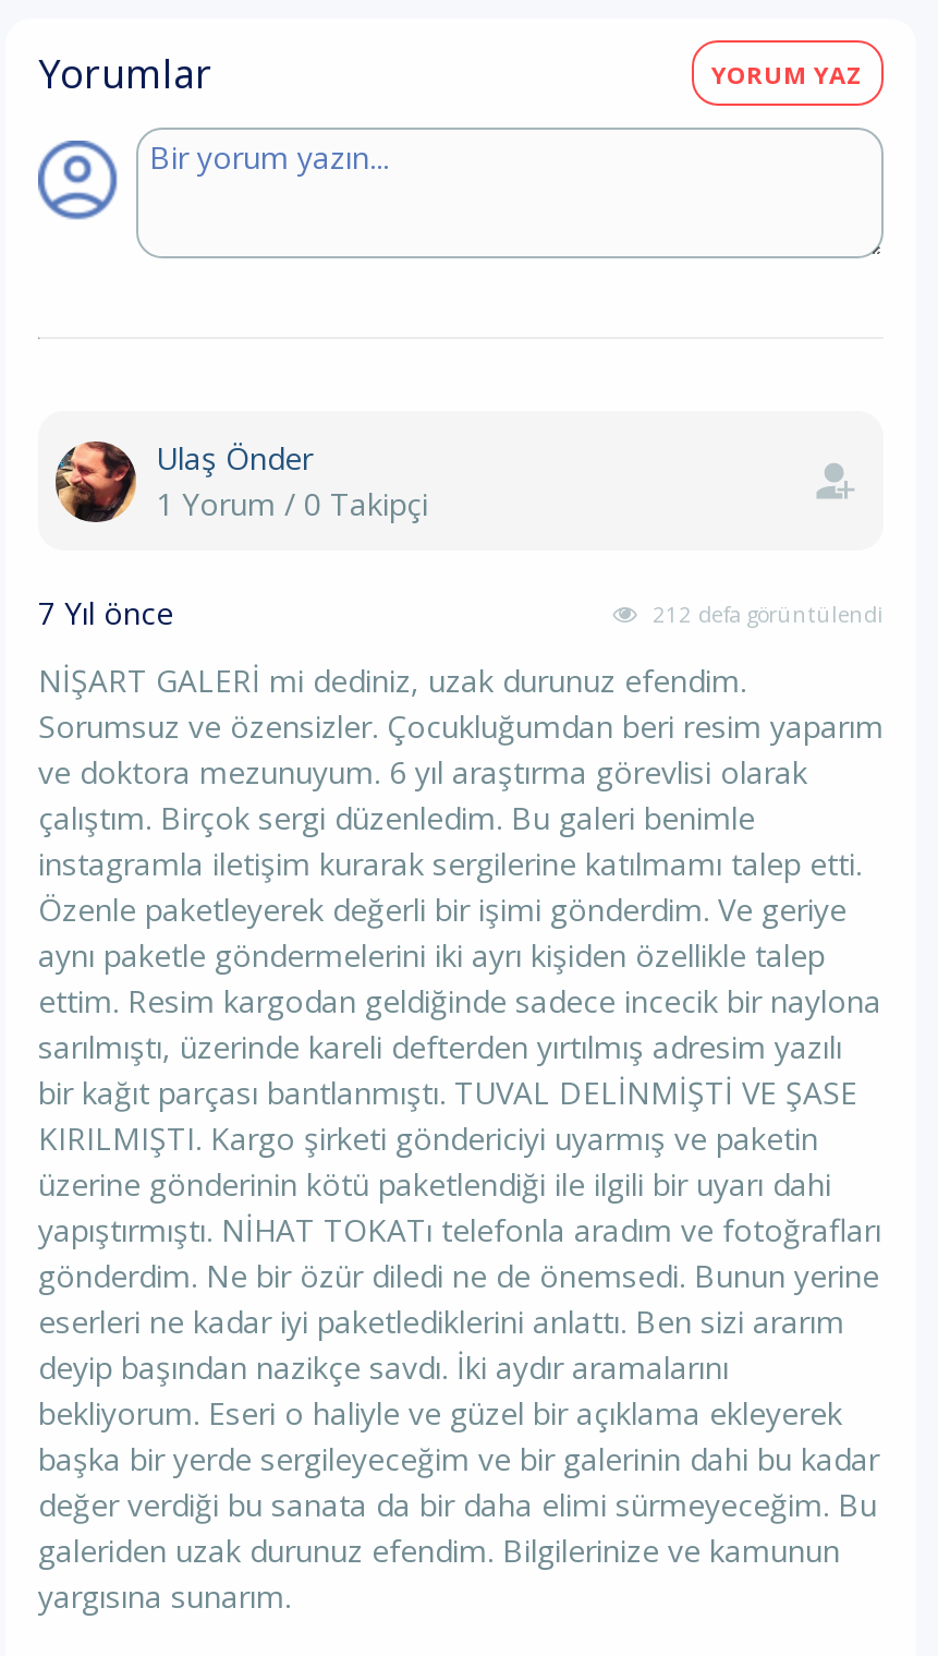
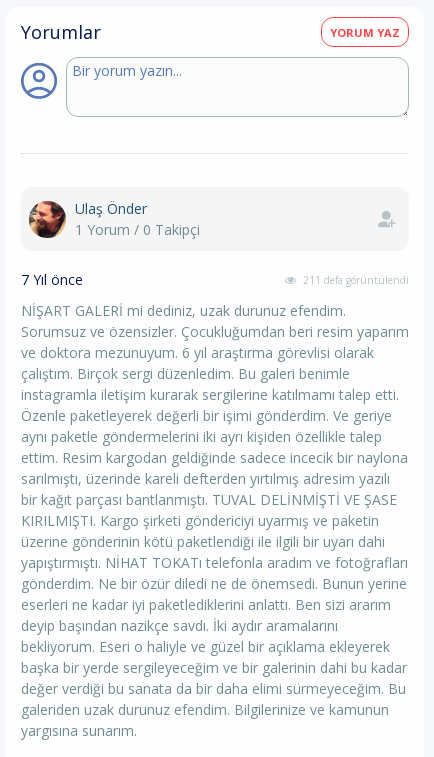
- 212 defa görüntülendi
+ 211 defa görüntülendi
